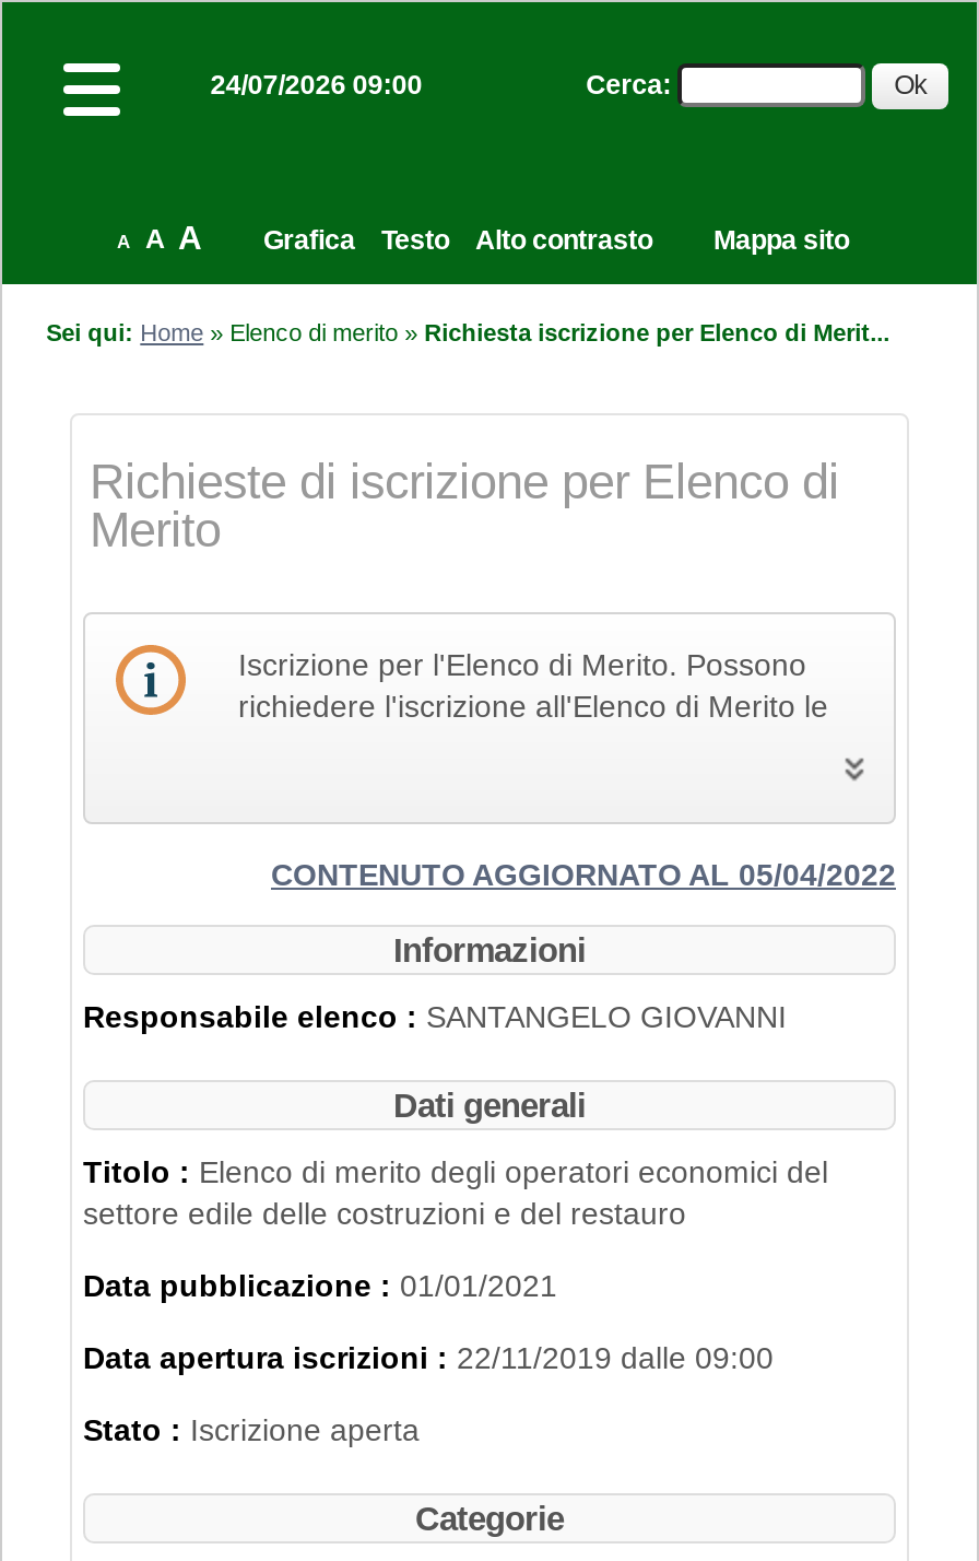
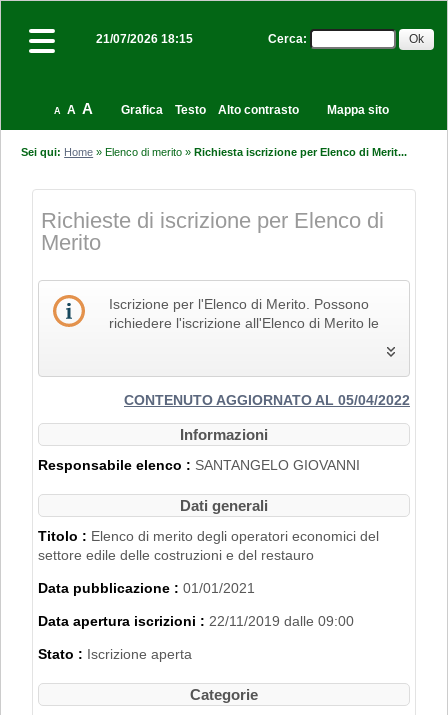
- 24/07/2026 09:00
+ 21/07/2026 18:15
